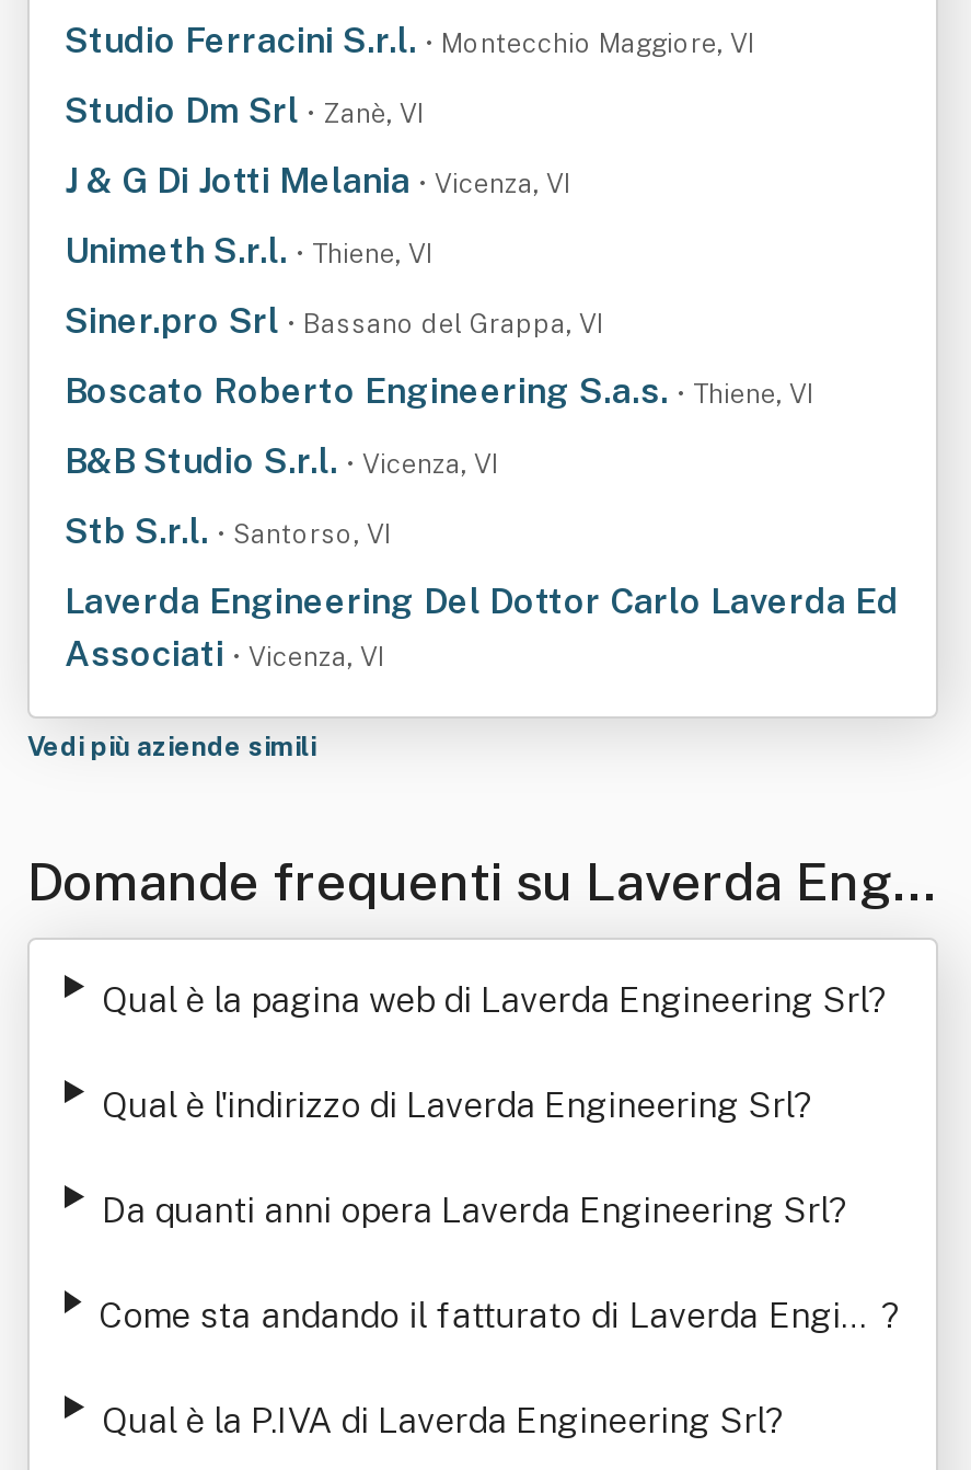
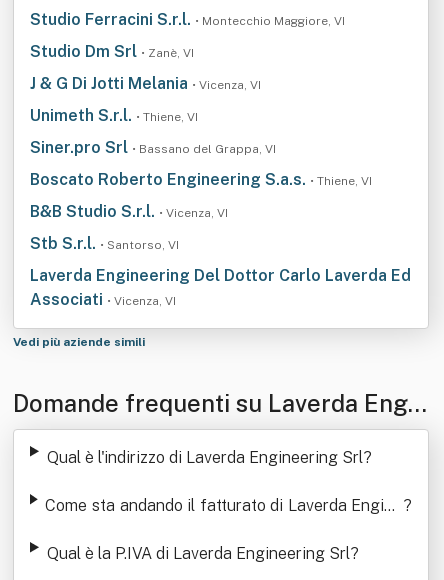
- Qual è la pagina web di Laverda Engineering Srl?

- Da quanti anni opera Laverda Engineering Srl?
